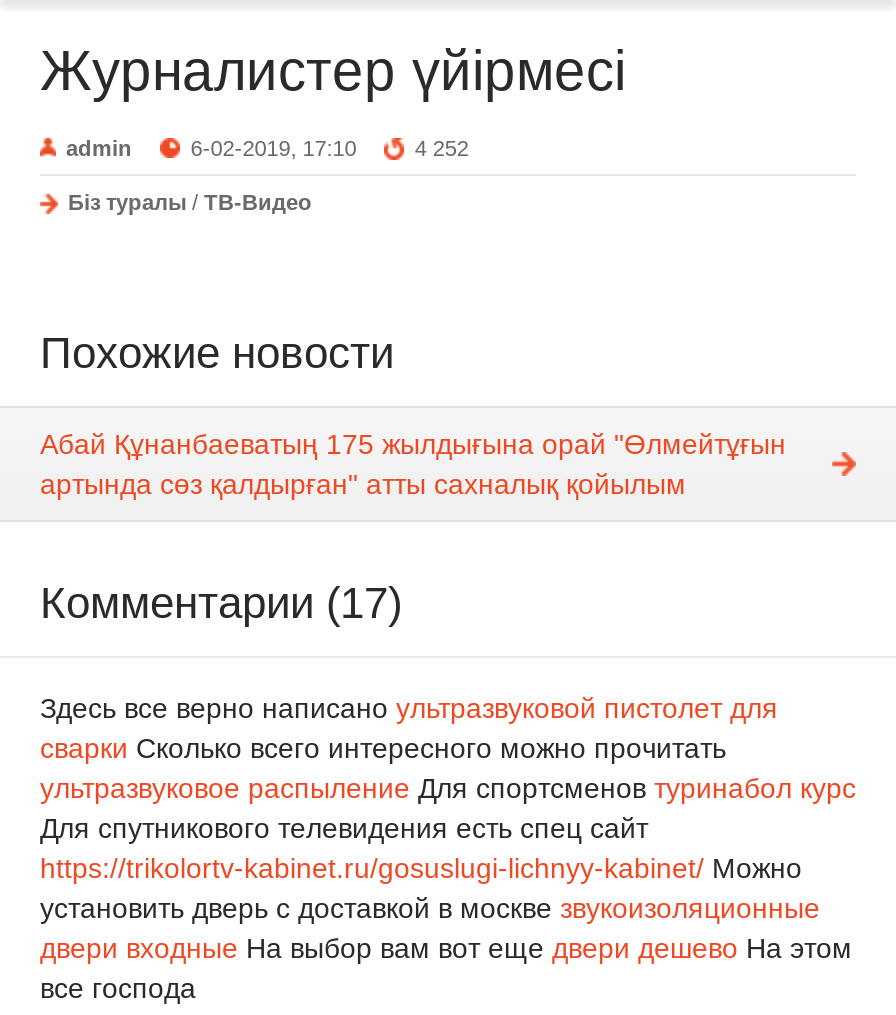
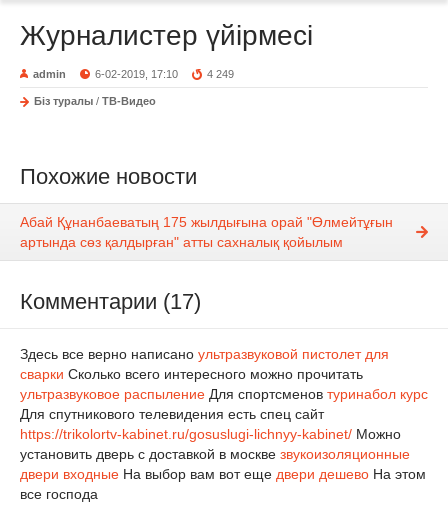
- 4 252
+ 4 249
